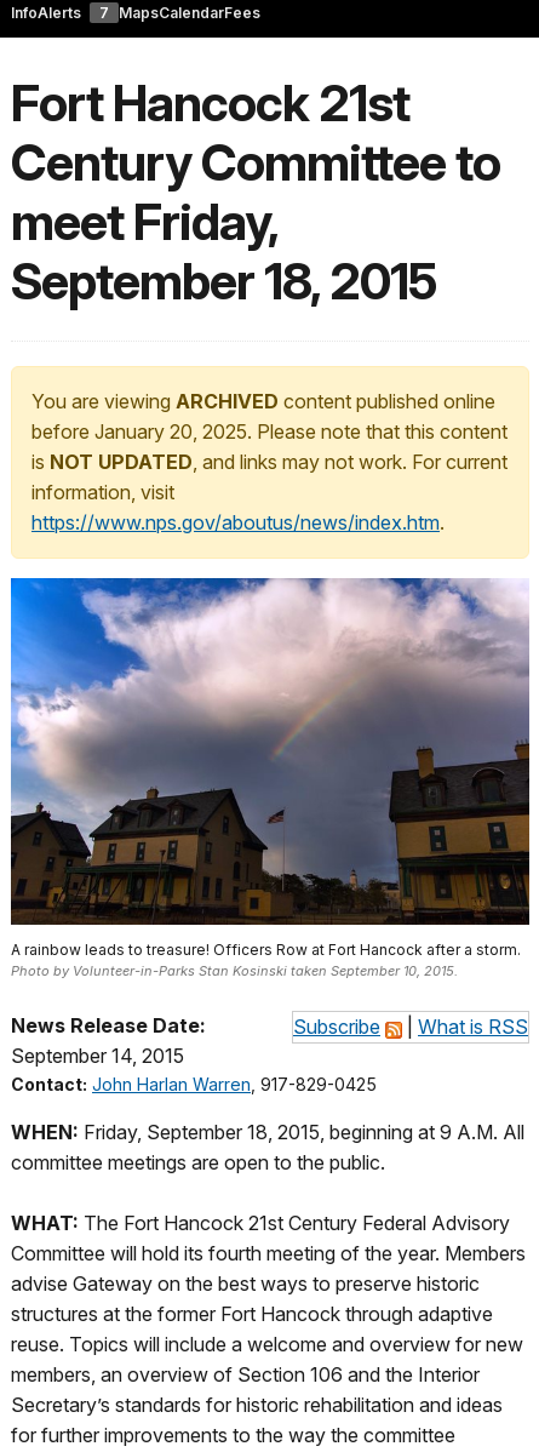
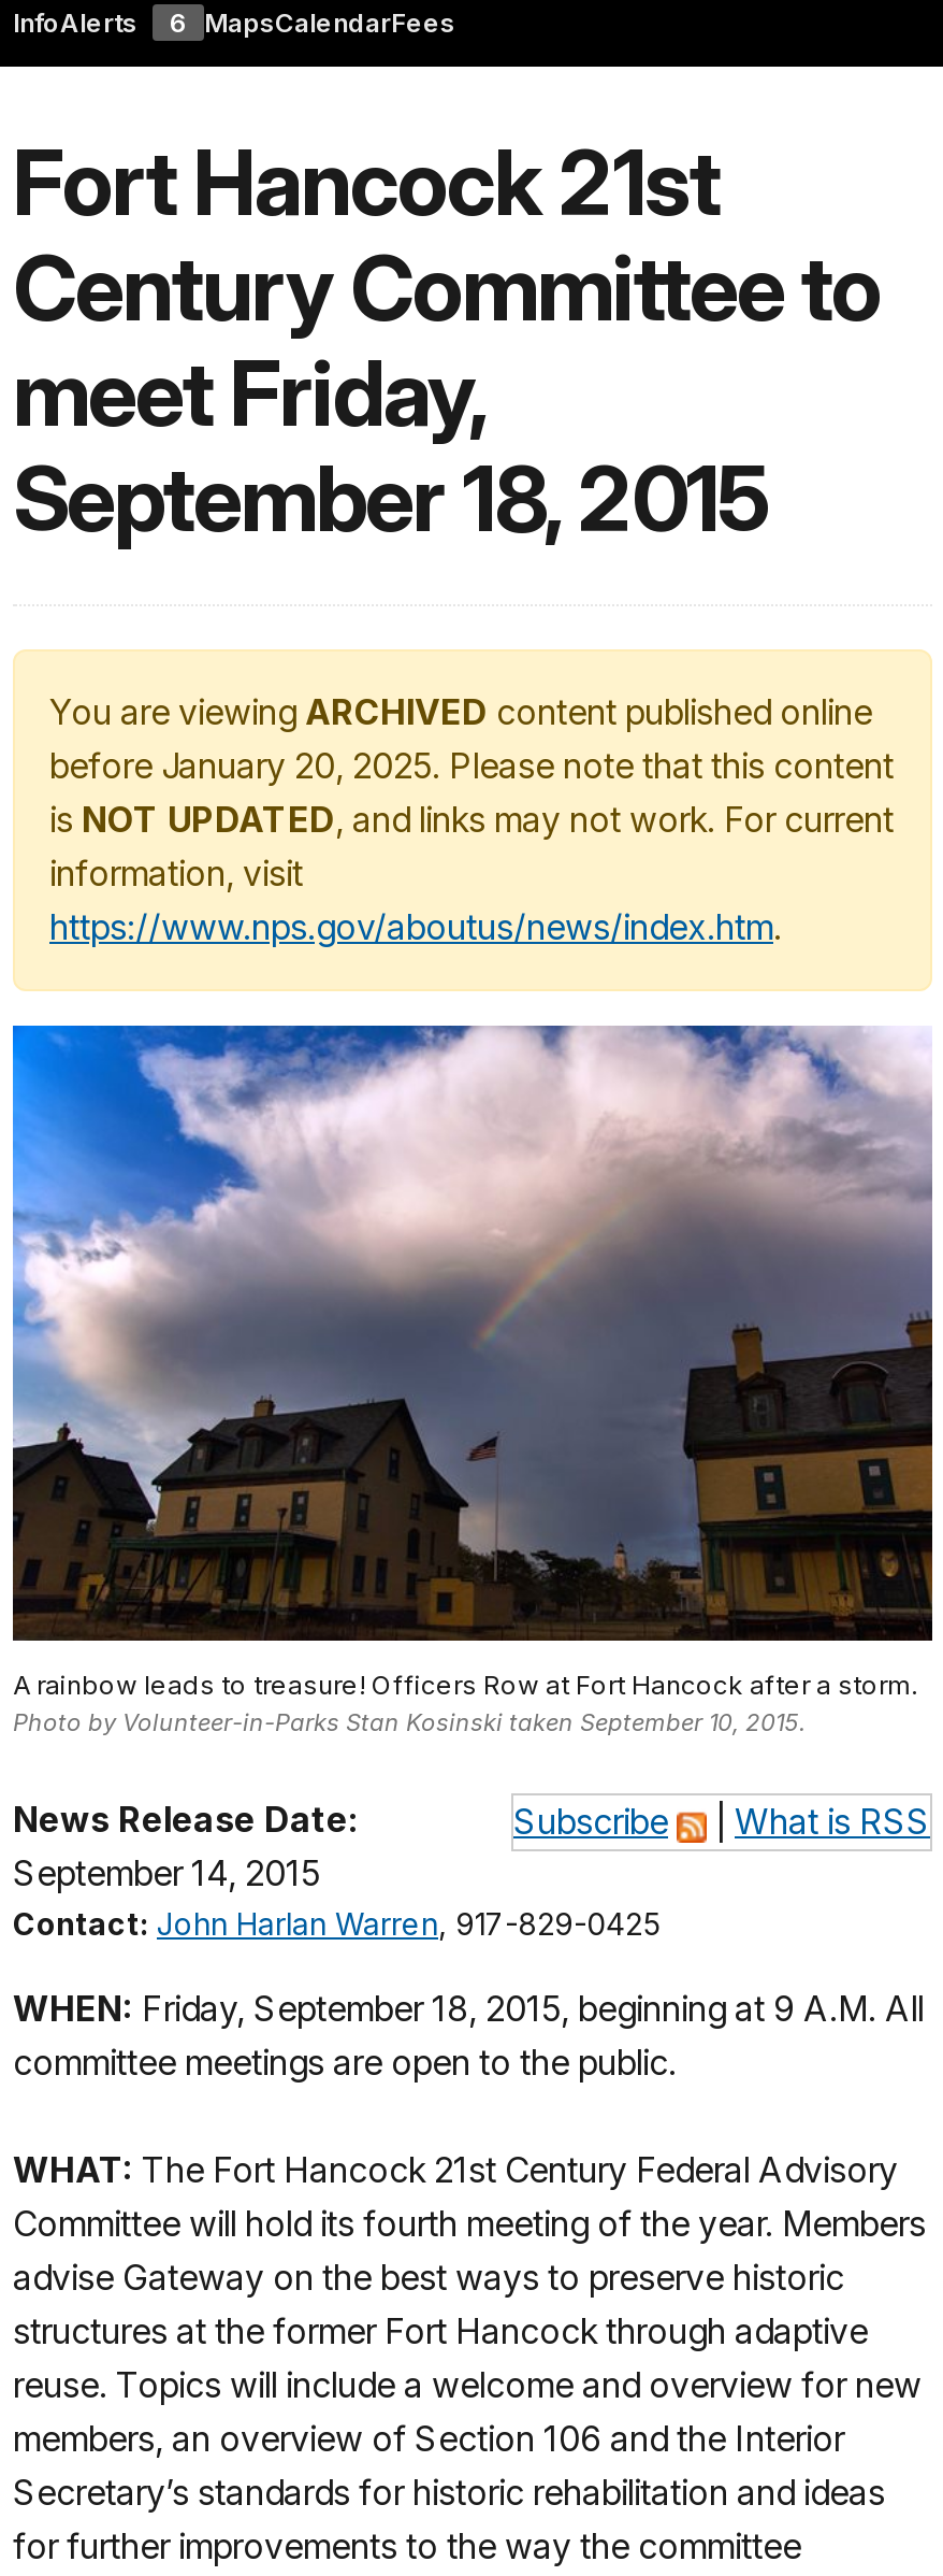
- 7 MapsCalendarFees
+ 6 MapsCalendarFees
